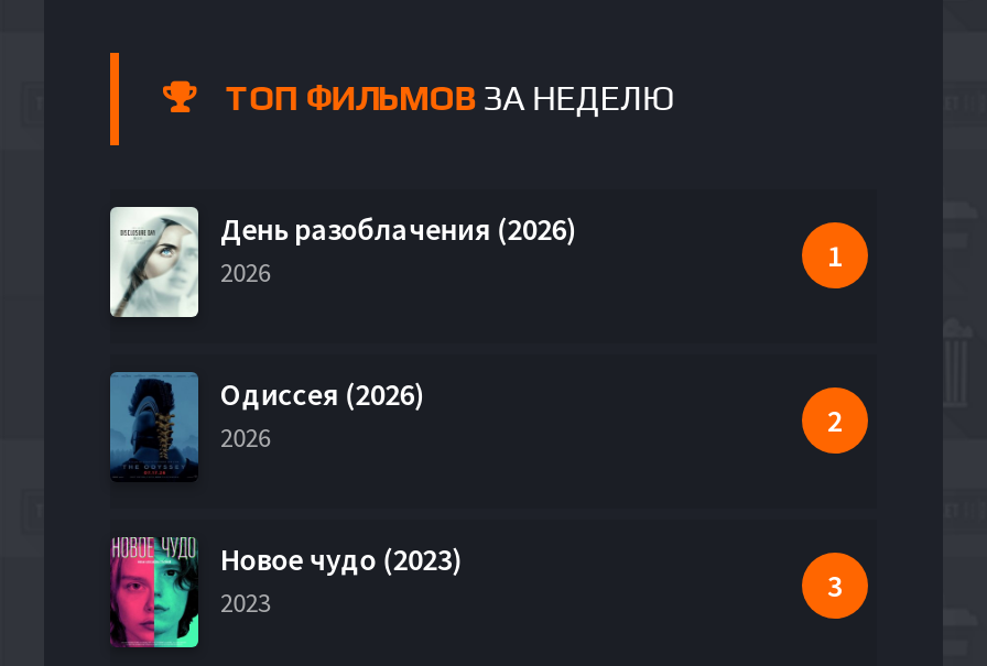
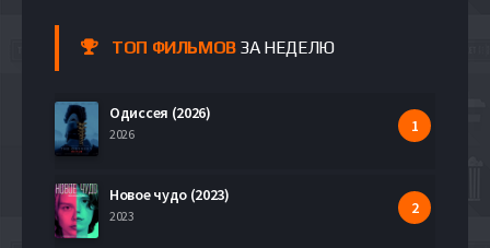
- [image]
- День разоблачения (2026)
- 2026
